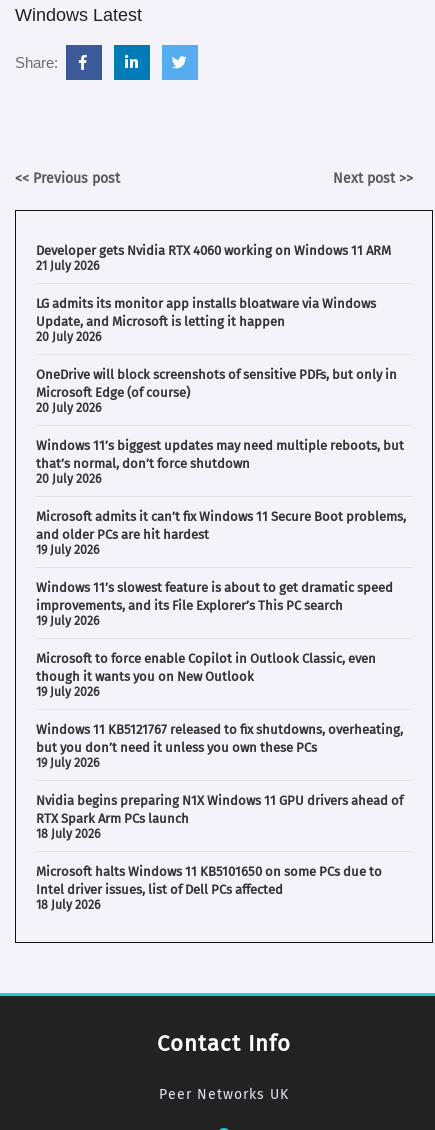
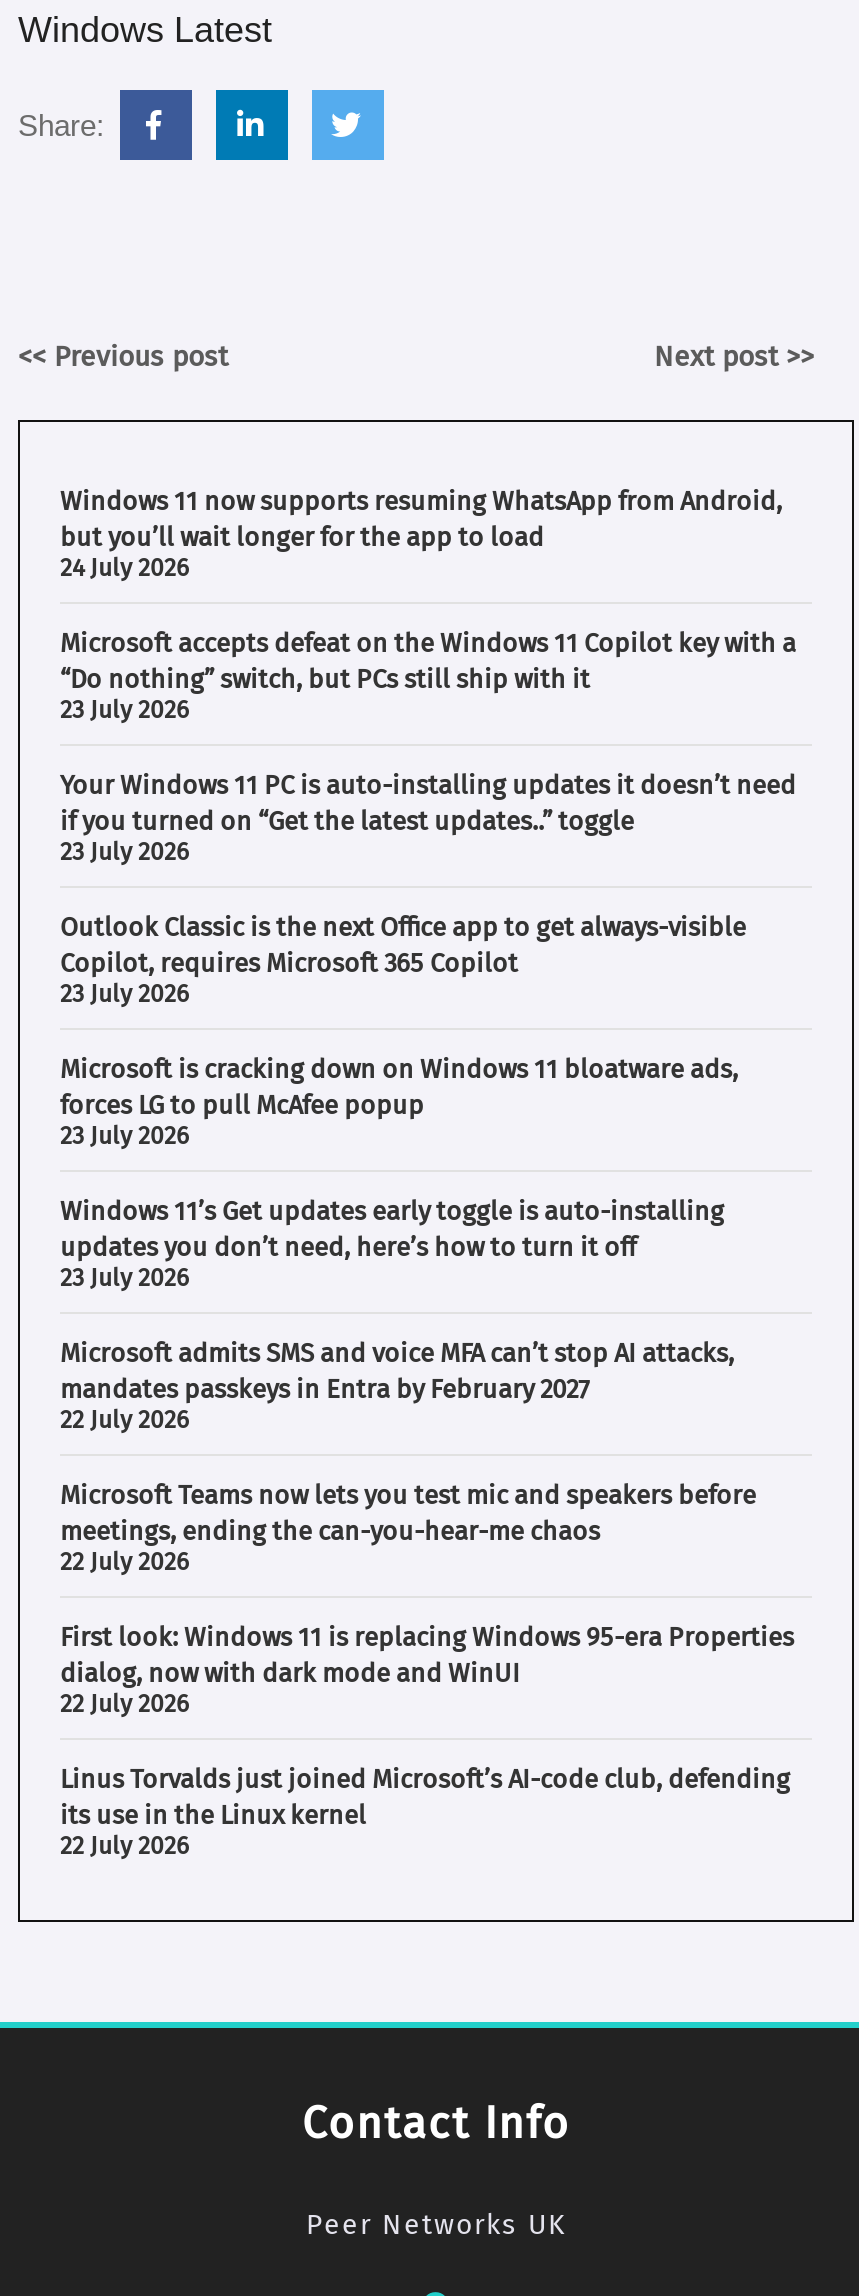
- Developer gets Nvidia RTX 4060 working on Windows 11 ARM
- 21 July 2026
+ Windows 11 now supports resuming WhatsApp from Android,
+ but you’ll wait longer for the app to load
+ 24 July 2026

- LG admits its monitor app installs bloatware via Windows
- Update, and Microsoft is letting it happen
- 20 July 2026
+ Microsoft accepts defeat on the Windows 11 Copilot key with a
+ “Do nothing” switch, but PCs still ship with it
+ 23 July 2026

- OneDrive will block screenshots of sensitive PDFs, but only in
- Microsoft Edge (of course)
- 20 July 2026
+ Your Windows 11 PC is auto-installing updates it doesn’t need
+ if you turned on “Get the latest updates..” toggle
+ 23 July 2026

- Windows 11’s biggest updates may need multiple reboots, but
- that’s normal, don’t force shutdown
- 20 July 2026
+ Outlook Classic is the next Office app to get always-visible
+ Copilot, requires Microsoft 365 Copilot
+ 23 July 2026

- Microsoft admits it can’t fix Windows 11 Secure Boot problems,
- and older PCs are hit hardest
- 19 July 2026
+ Microsoft is cracking down on Windows 11 bloatware ads,
+ forces LG to pull McAfee popup
+ 23 July 2026

- Windows 11’s slowest feature is about to get dramatic speed
- improvements, and its File Explorer’s This PC search
- 19 July 2026
+ Windows 11’s Get updates early toggle is auto-installing
+ updates you don’t need, here’s how to turn it off
+ 23 July 2026

- Microsoft to force enable Copilot in Outlook Classic, even
- though it wants you on New Outlook
- 19 July 2026
+ Microsoft admits SMS and voice MFA can’t stop AI attacks,
+ mandates passkeys in Entra by February 2027
+ 22 July 2026

- Windows 11 KB5121767 released to fix shutdowns, overheating,
- but you don’t need it unless you own these PCs
- 19 July 2026
+ Microsoft Teams now lets you test mic and speakers before
+ meetings, ending the can-you-hear-me chaos
+ 22 July 2026

- Nvidia begins preparing N1X Windows 11 GPU drivers ahead of
- RTX Spark Arm PCs launch
- 18 July 2026
+ First look: Windows 11 is replacing Windows 95-era Properties
+ dialog, now with dark mode and WinUI
+ 22 July 2026

- Microsoft halts Windows 11 KB5101650 on some PCs due to
- Intel driver issues, list of Dell PCs affected
- 18 July 2026
+ Linus Torvalds just joined Microsoft’s AI-code club, defending
+ its use in the Linux kernel
+ 22 July 2026
